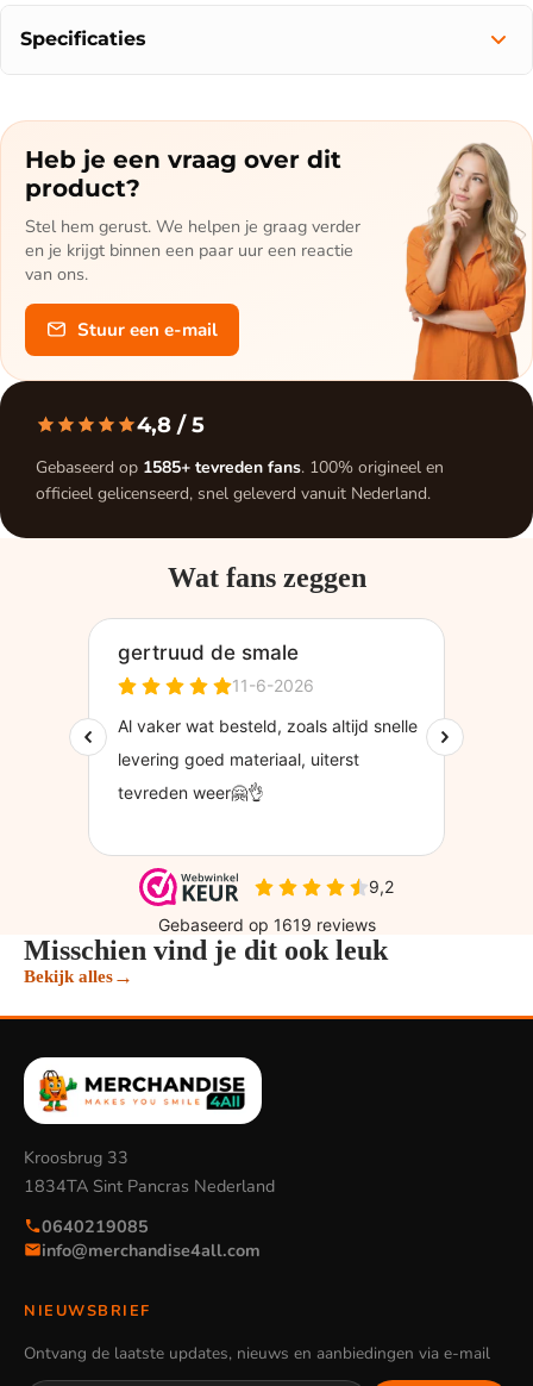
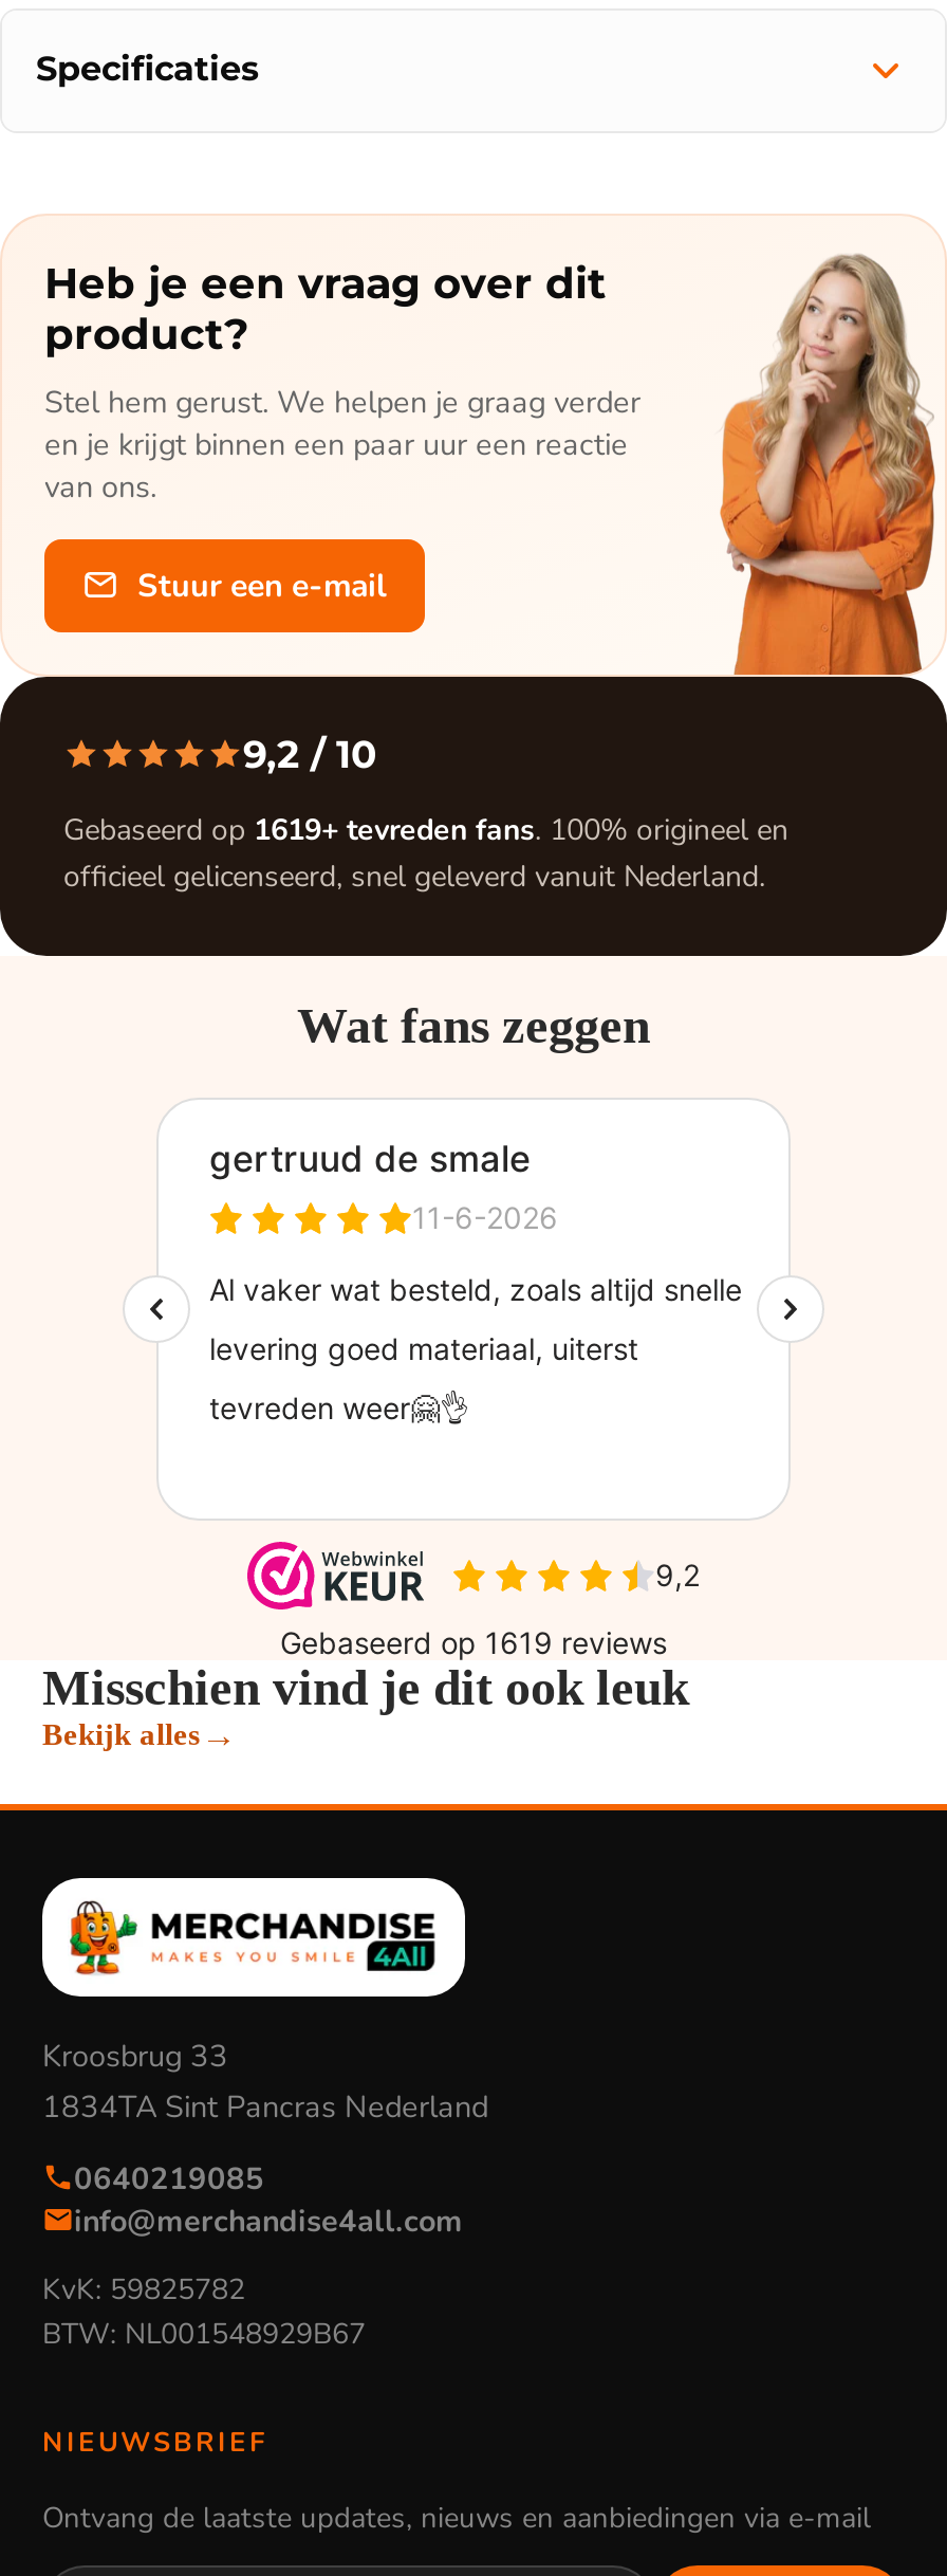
- 4,8 / 5
+ 9,2 / 10

- Gebaseerd op 1585+ tevreden fans. 100% origineel en
+ Gebaseerd op 1619+ tevreden fans. 100% origineel en

+ KvK: 59825782
+ BTW: NL001548929B67
